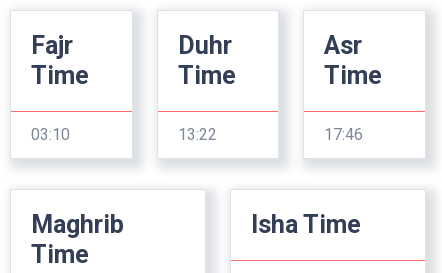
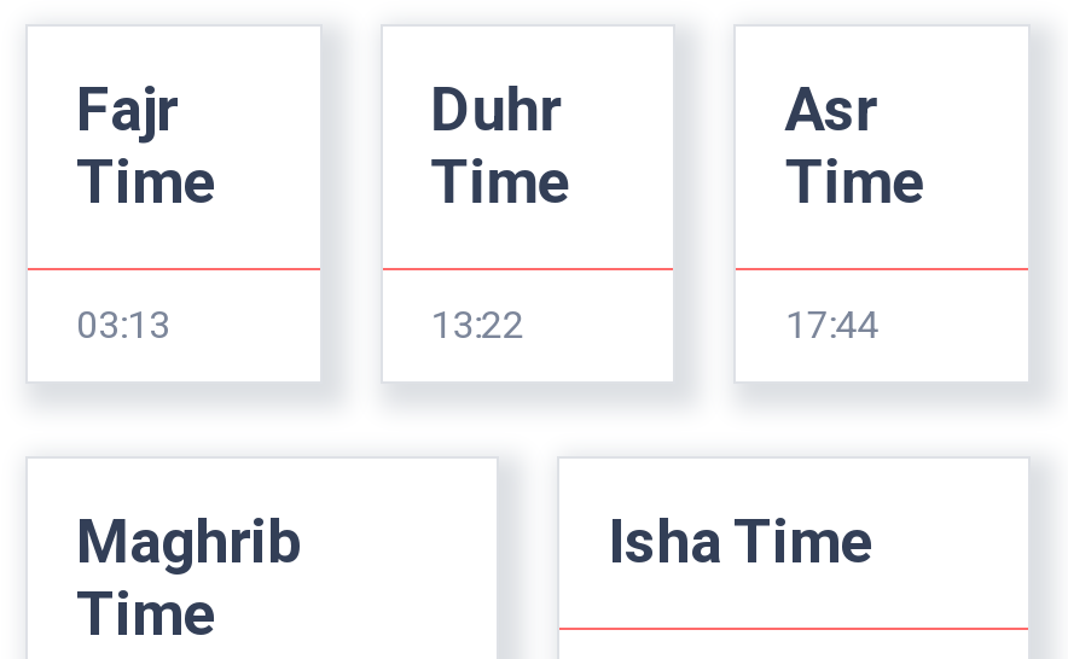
- 03:10
+ 03:13

- 17:46
+ 17:44
